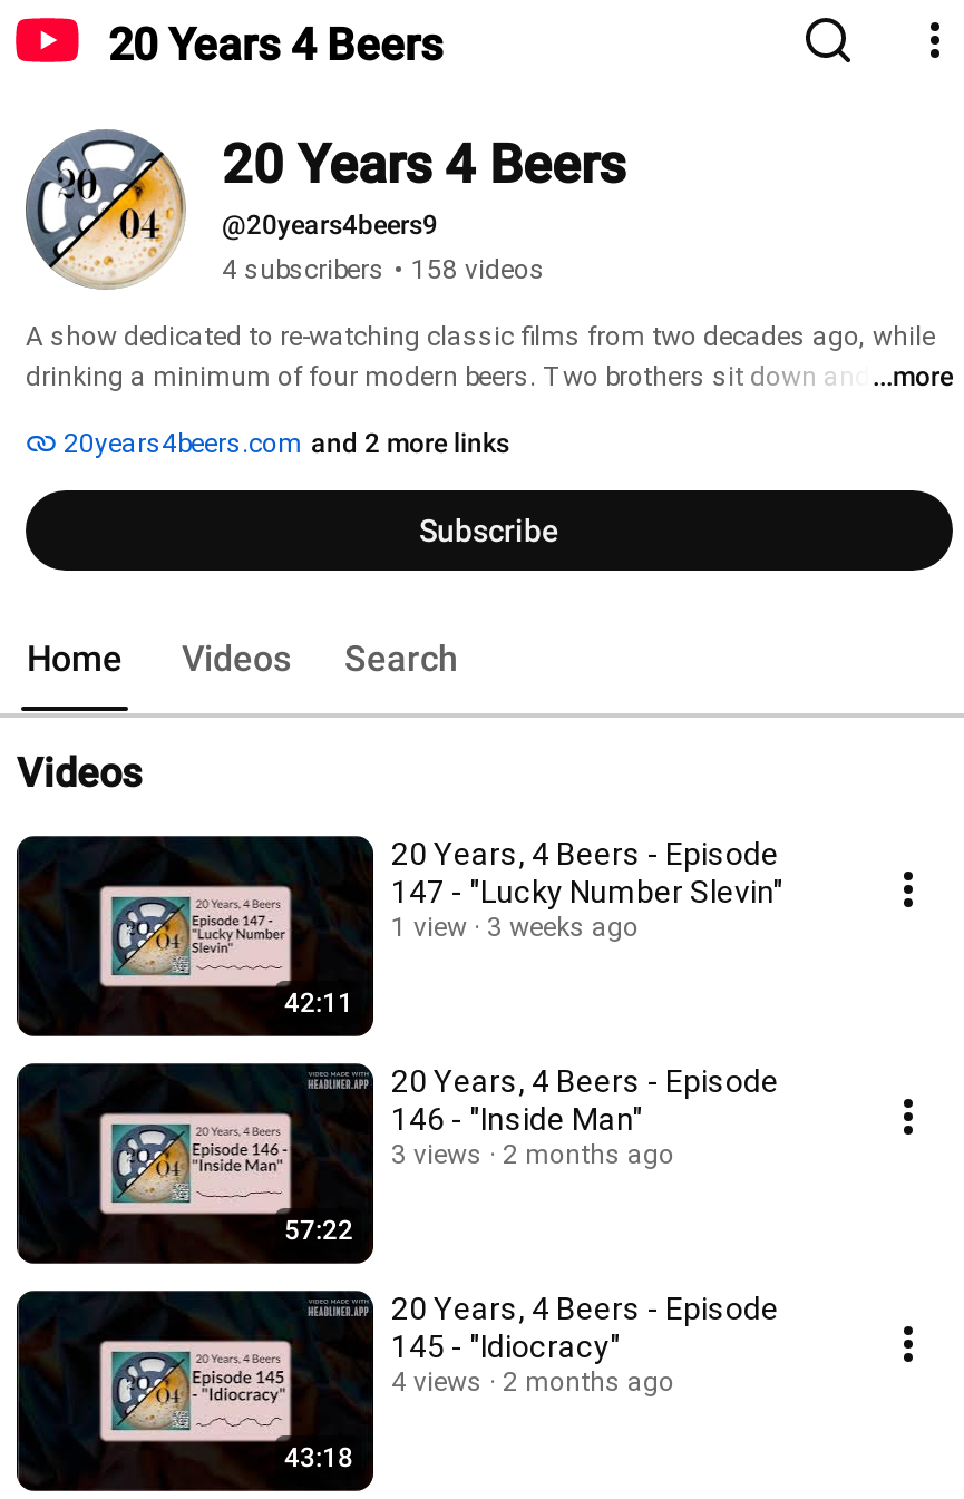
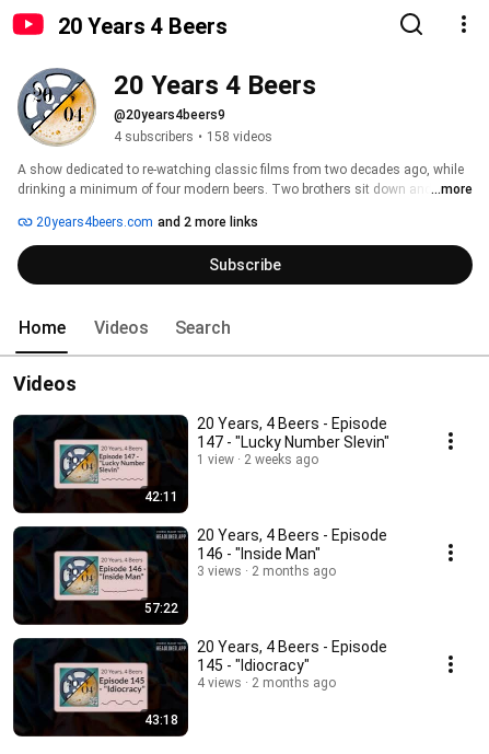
- 1 view 3 weeks ago
+ 1 view 2 weeks ago
